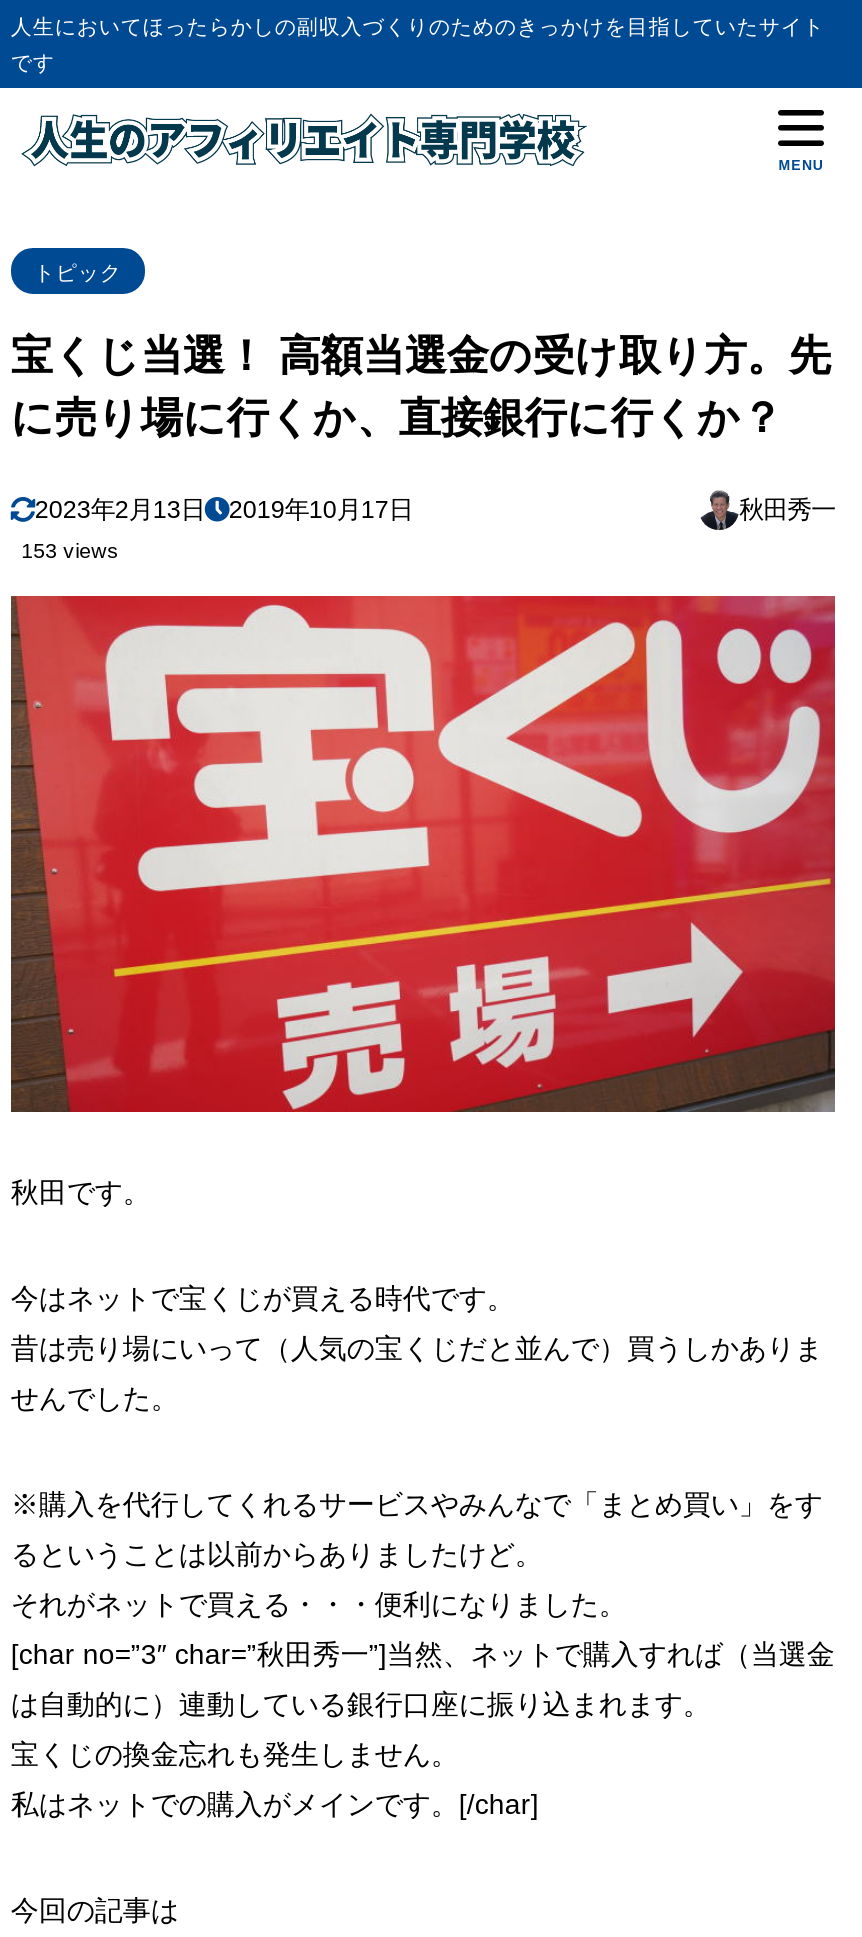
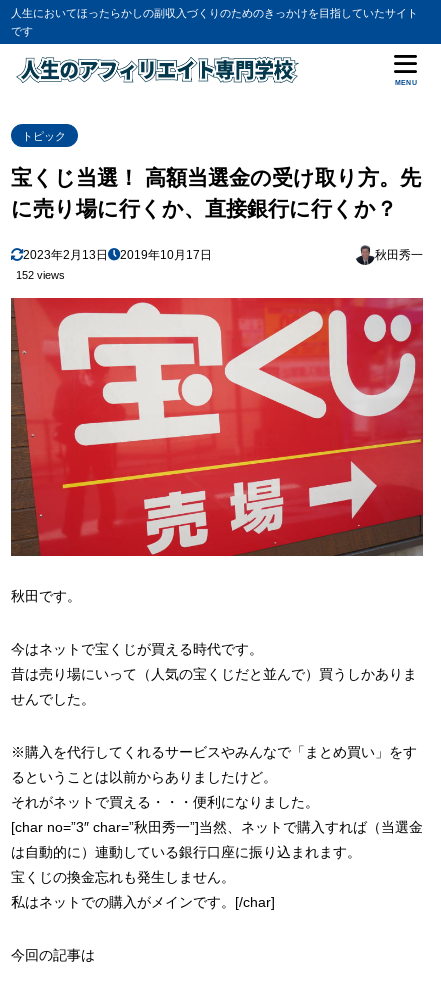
- 153 views
+ 152 views
